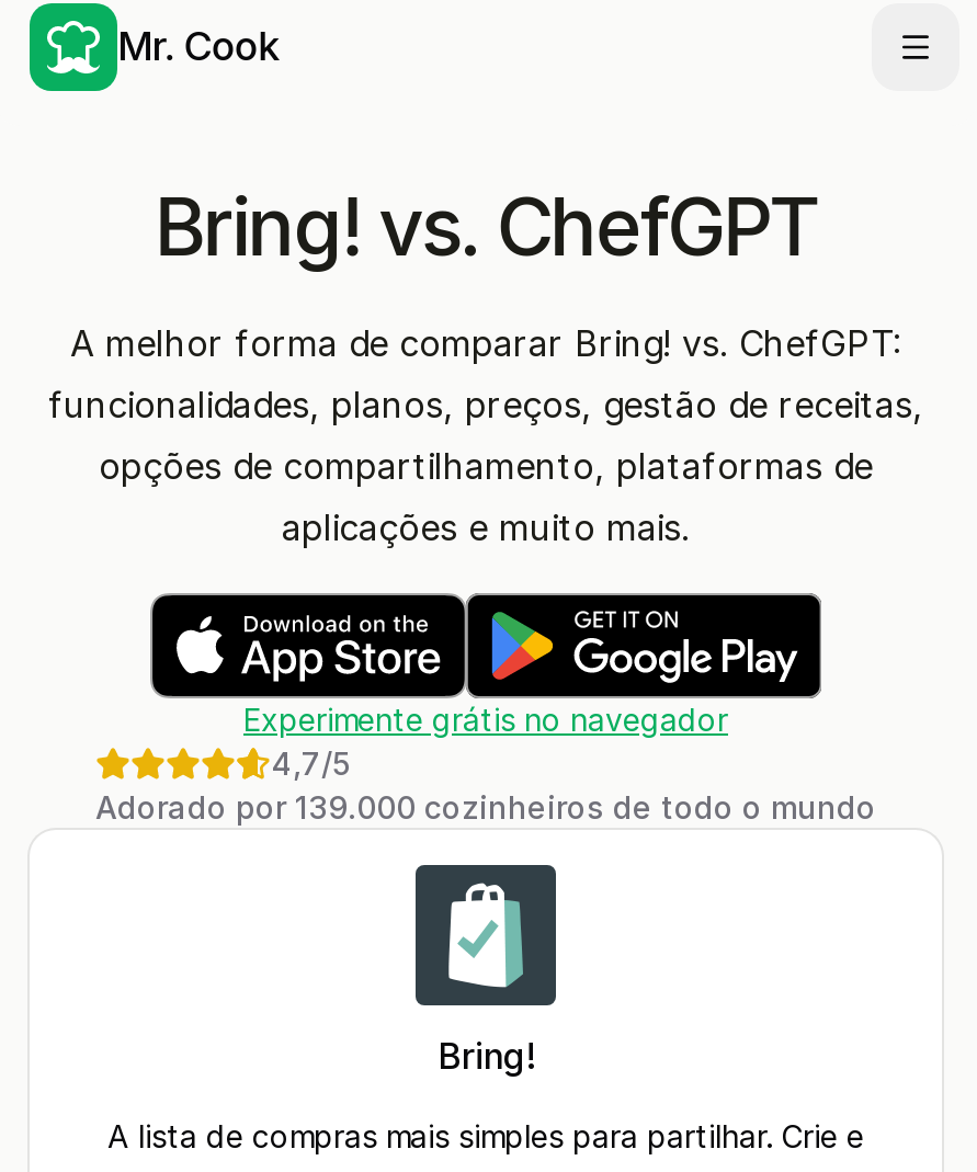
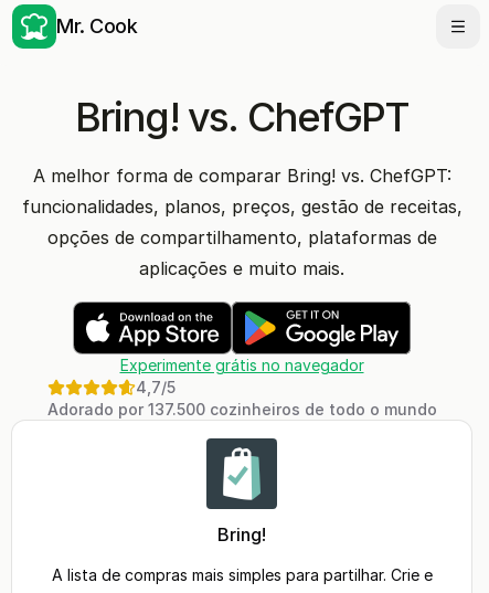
- Adorado por 139.000 cozinheiros de todo o mundo
+ Adorado por 137.500 cozinheiros de todo o mundo
